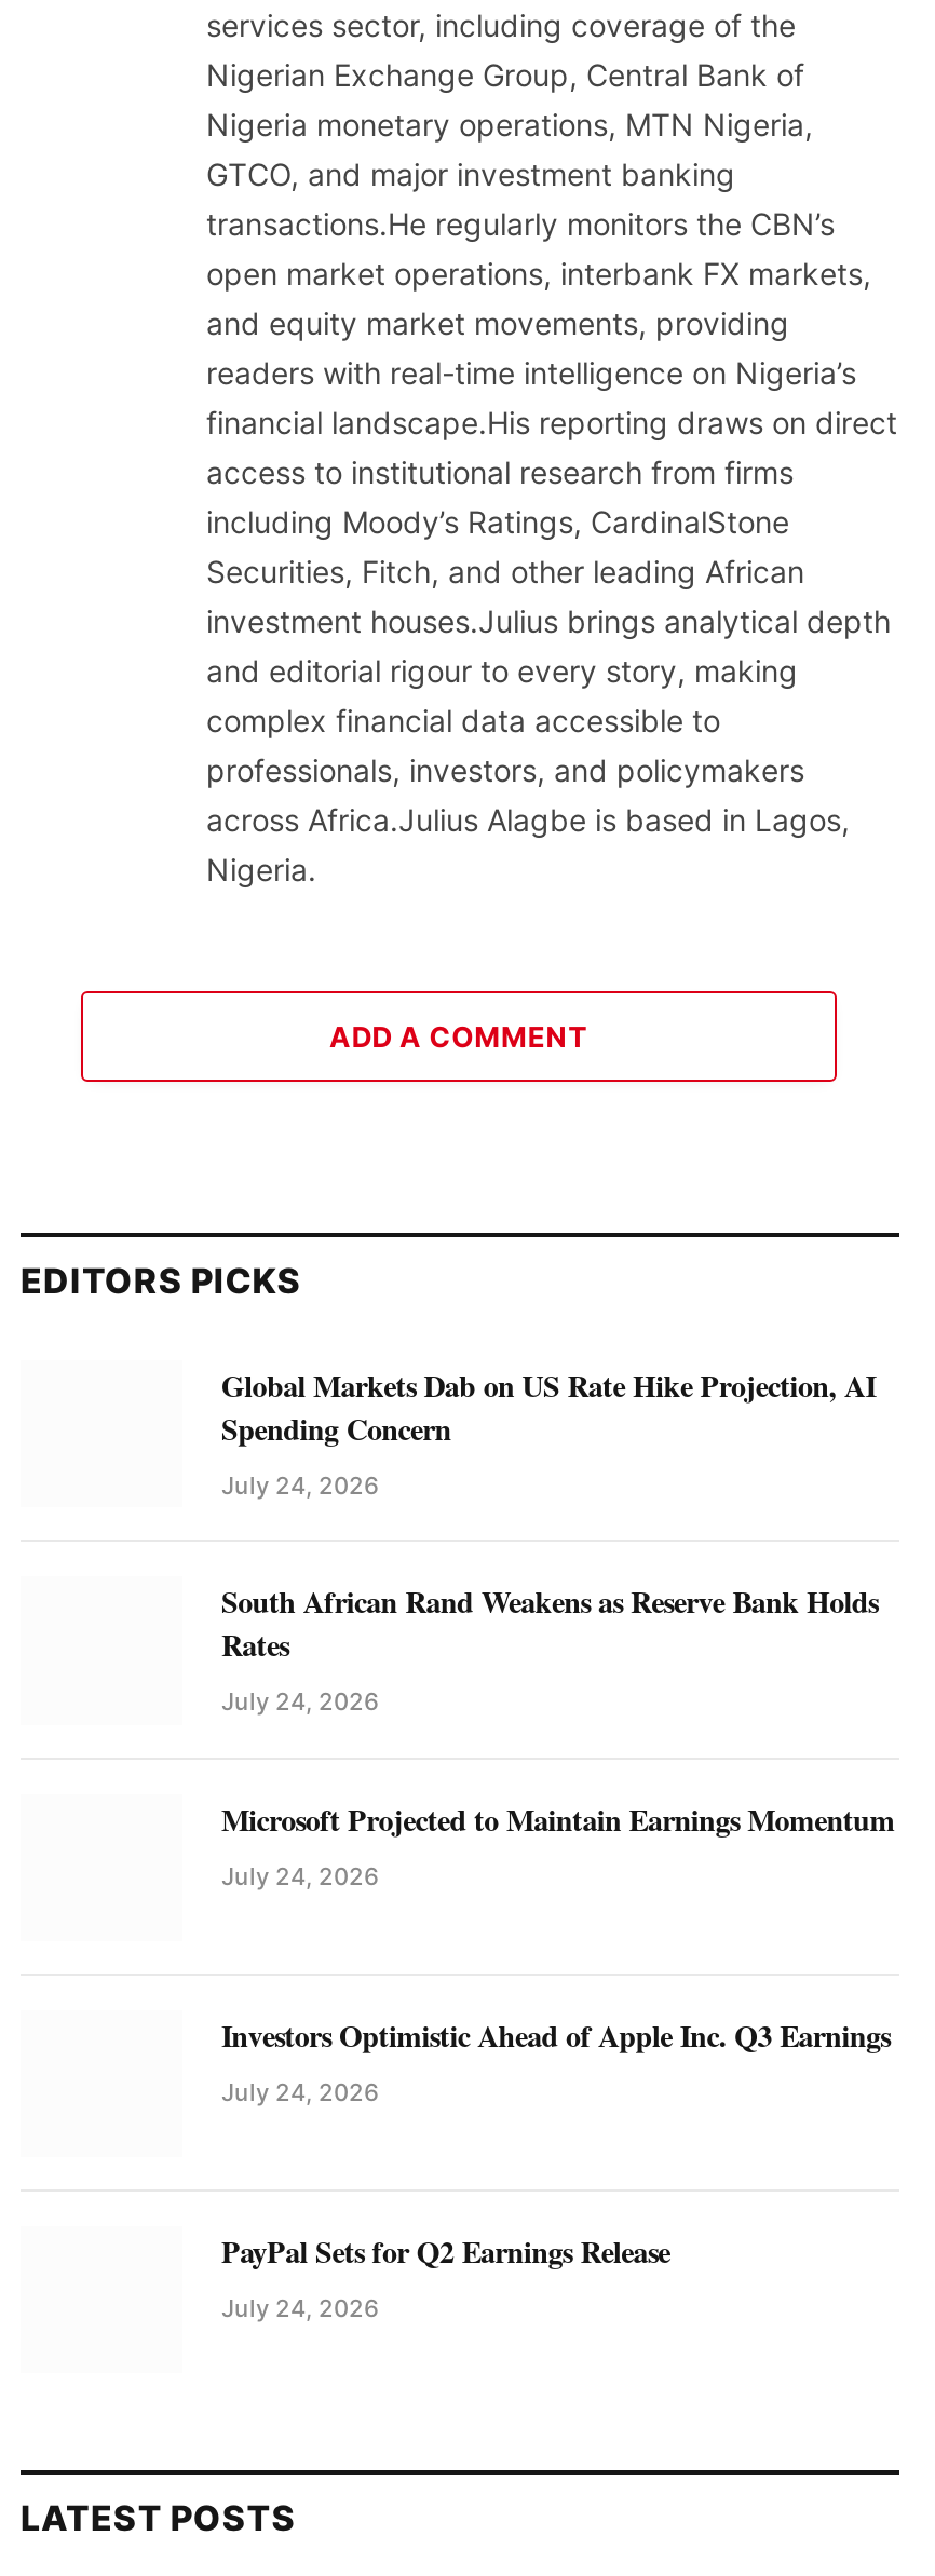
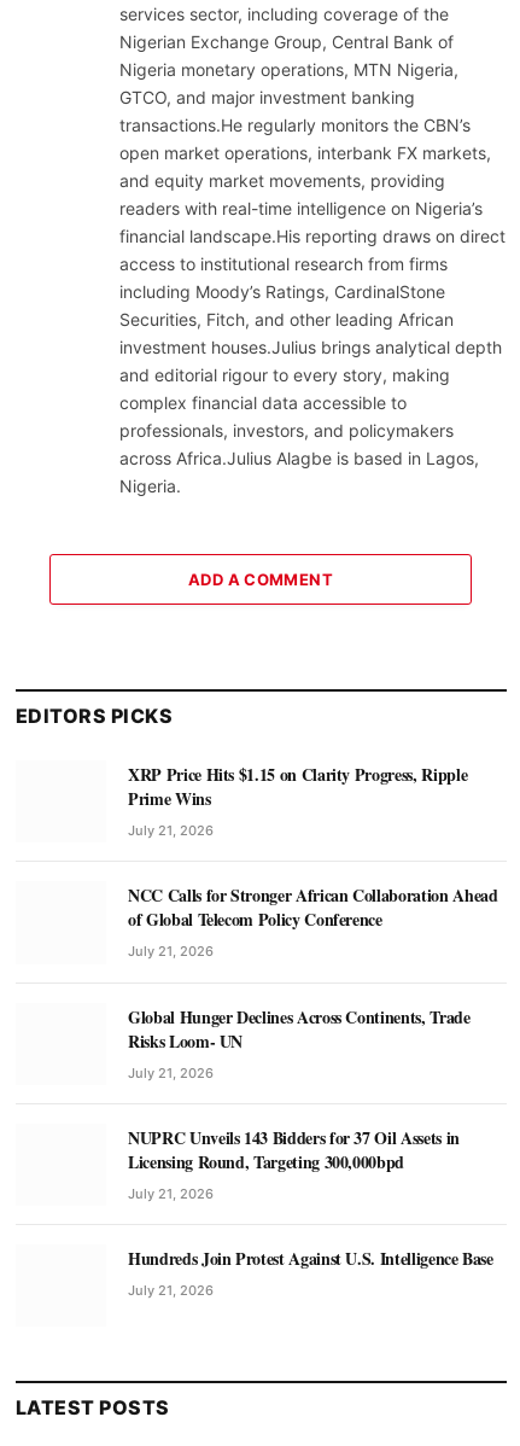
- Global Markets Dab on US Rate Hike Projection, AI
- Spending Concern
- July 24, 2026
+ XRP Price Hits $1.15 on Clarity Progress, Ripple
+ Prime Wins
+ July 21, 2026

- South African Rand Weakens as Reserve Bank Holds
- Rates
- July 24, 2026
+ NCC Calls for Stronger African Collaboration Ahead
+ of Global Telecom Policy Conference
+ July 21, 2026

- Microsoft Projected to Maintain Earnings Momentum
- July 24, 2026
+ Global Hunger Declines Across Continents, Trade
+ Risks Loom- UN
+ July 21, 2026

- Investors Optimistic Ahead of Apple Inc. Q3 Earnings
- July 24, 2026
+ NUPRC Unveils 143 Bidders for 37 Oil Assets in
+ Licensing Round, Targeting 300,000bpd
+ July 21, 2026

- PayPal Sets for Q2 Earnings Release
- July 24, 2026
+ Hundreds Join Protest Against U.S. Intelligence Base
+ July 21, 2026
